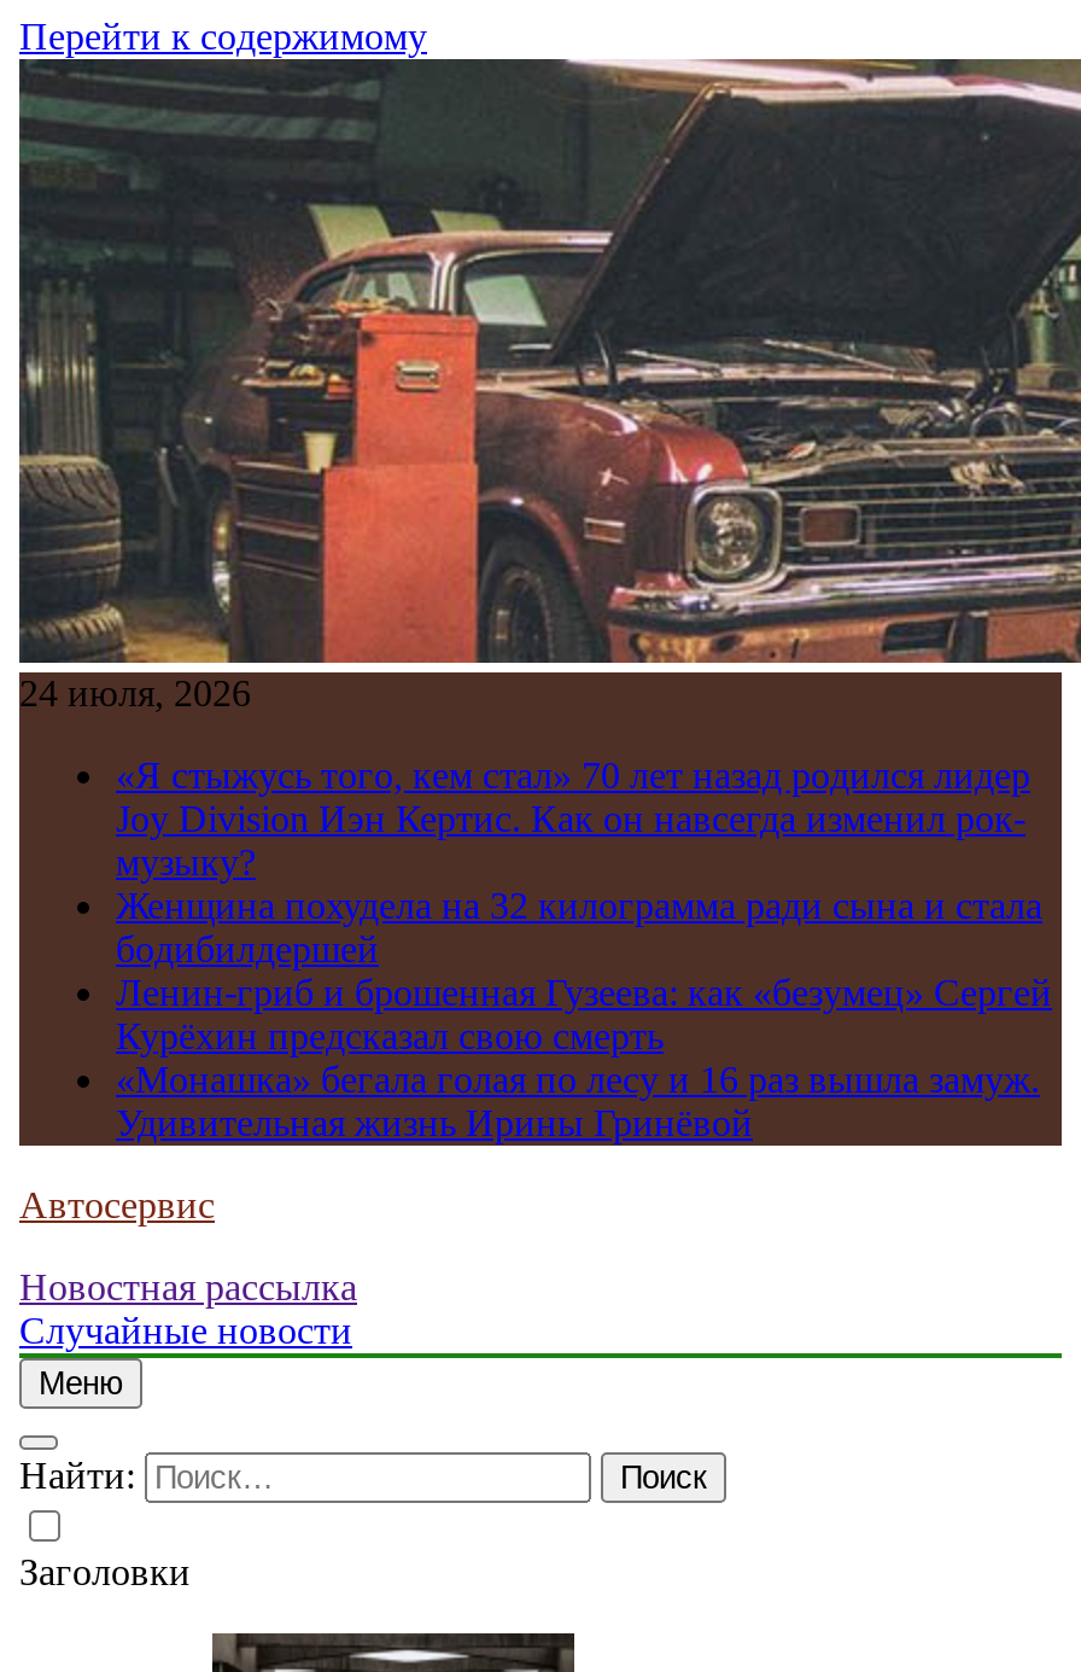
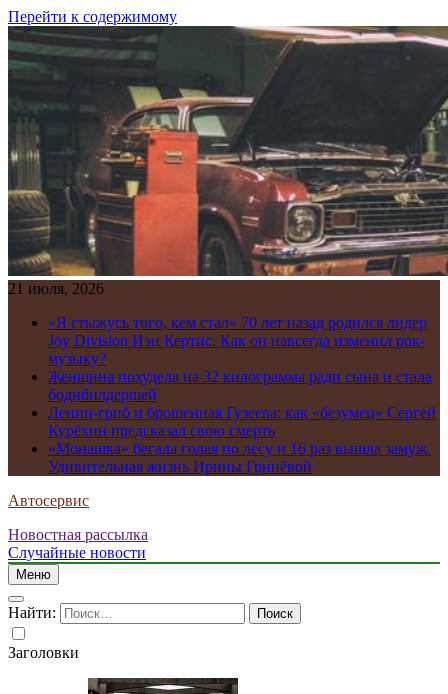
- 24 июля, 2026
+ 21 июля, 2026
